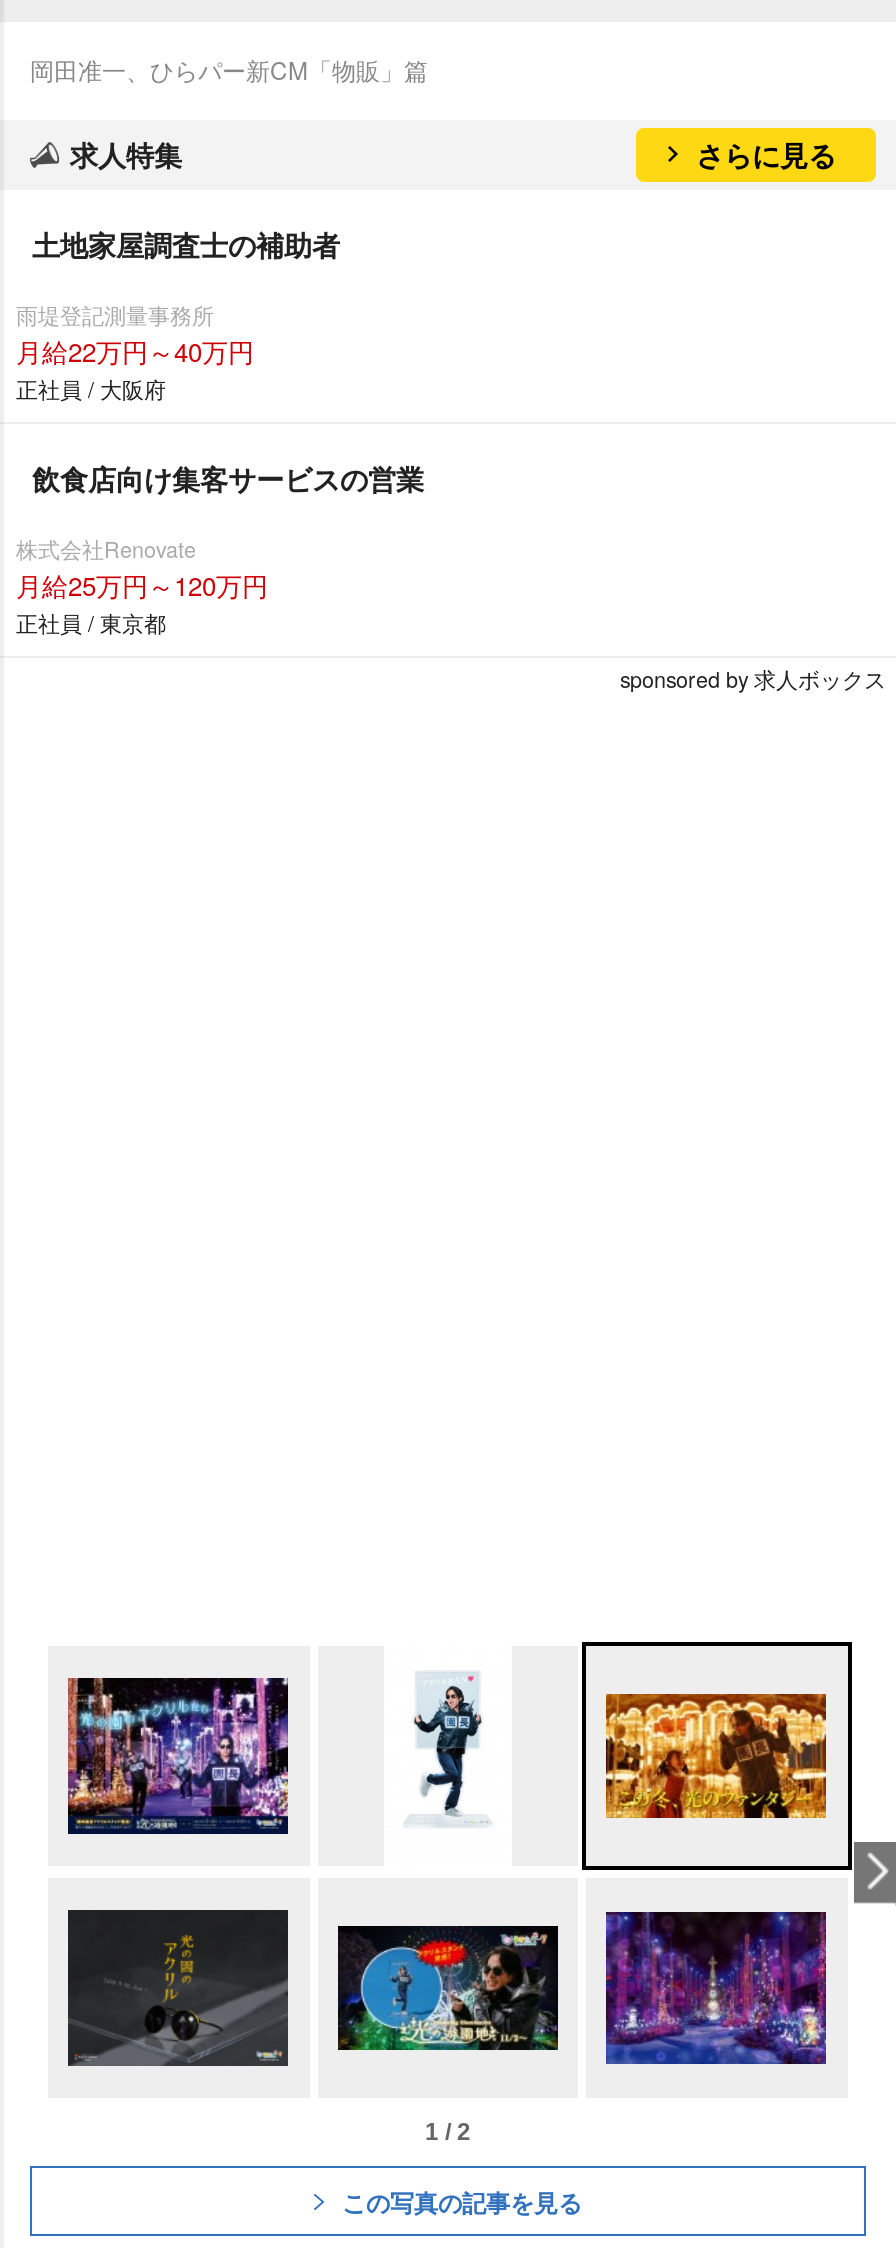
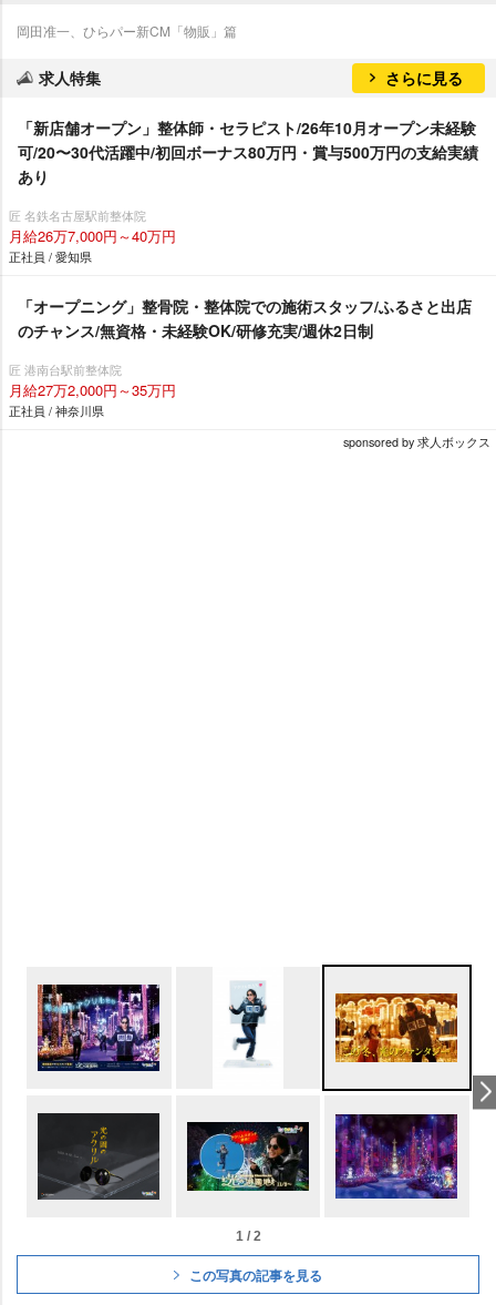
- 土地家屋調査士の補助者
+ 「新店舗オープン」整体師・セラピスト/26年10月オープン未経験
+ 可/20〜30代活躍中/初回ボーナス80万円・賞与500万円の支給実績
+ あり

- 雨堤登記測量事務所
- 月給22万円～40万円
- 正社員 / 大阪府
+ 匠 名鉄名古屋駅前整体院
+ 月給26万7,000円～40万円
+ 正社員 / 愛知県

- 飲食店向け集客サービスの営業
+ 「オープニング」整骨院・整体院での施術スタッフ/ふるさと出店
+ のチャンス/無資格・未経験OK/研修充実/週休2日制

- 株式会社Renovate
- 月給25万円～120万円
- 正社員 / 東京都
+ 匠 港南台駅前整体院
+ 月給27万2,000円～35万円
+ 正社員 / 神奈川県
